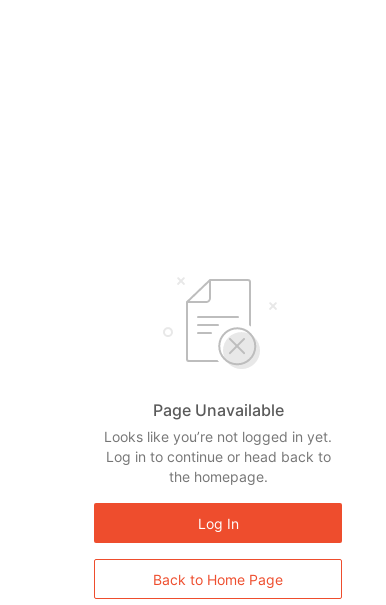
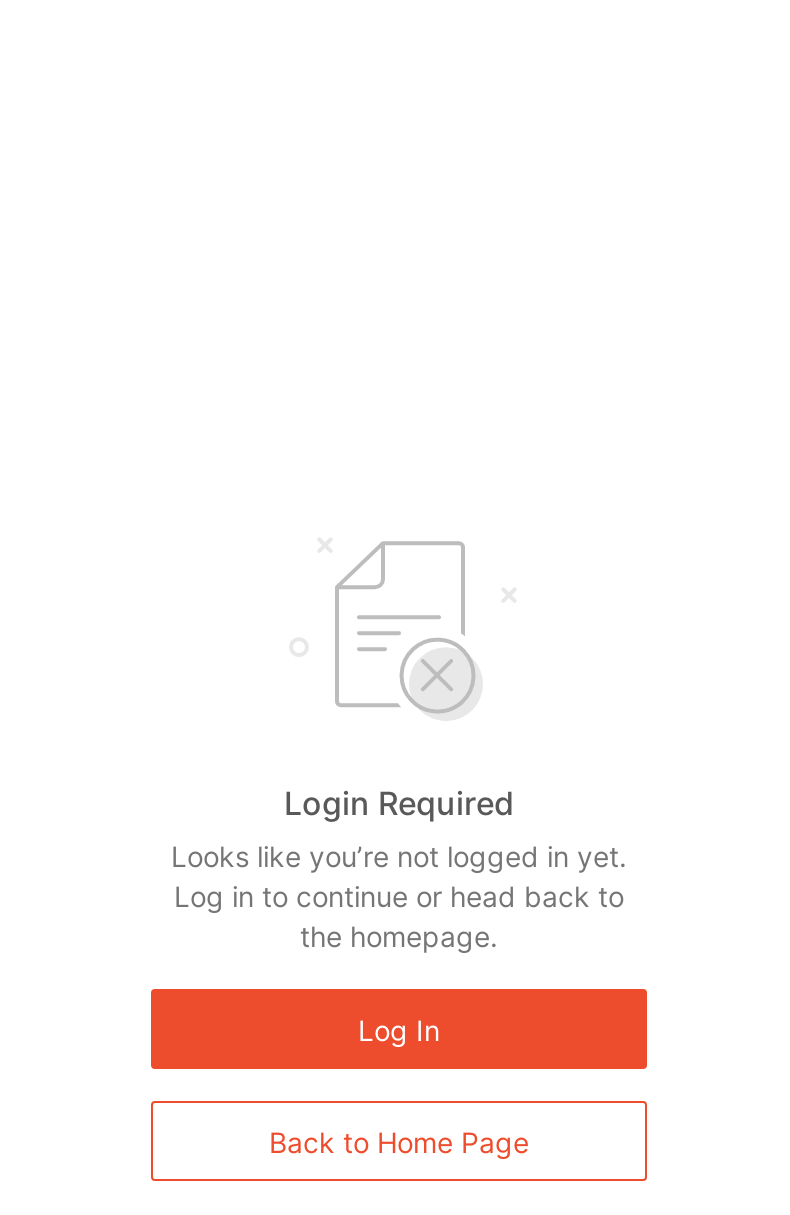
- Page Unavailable
+ Login Required
